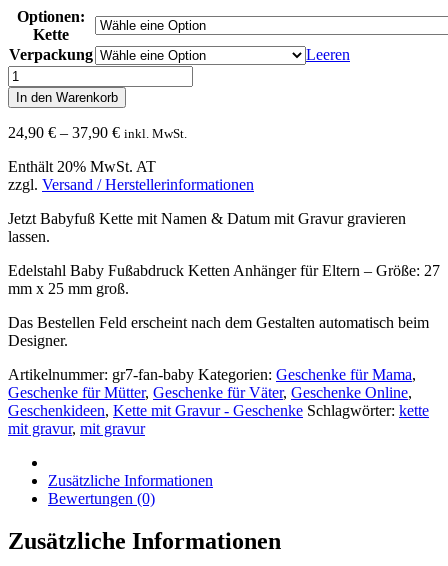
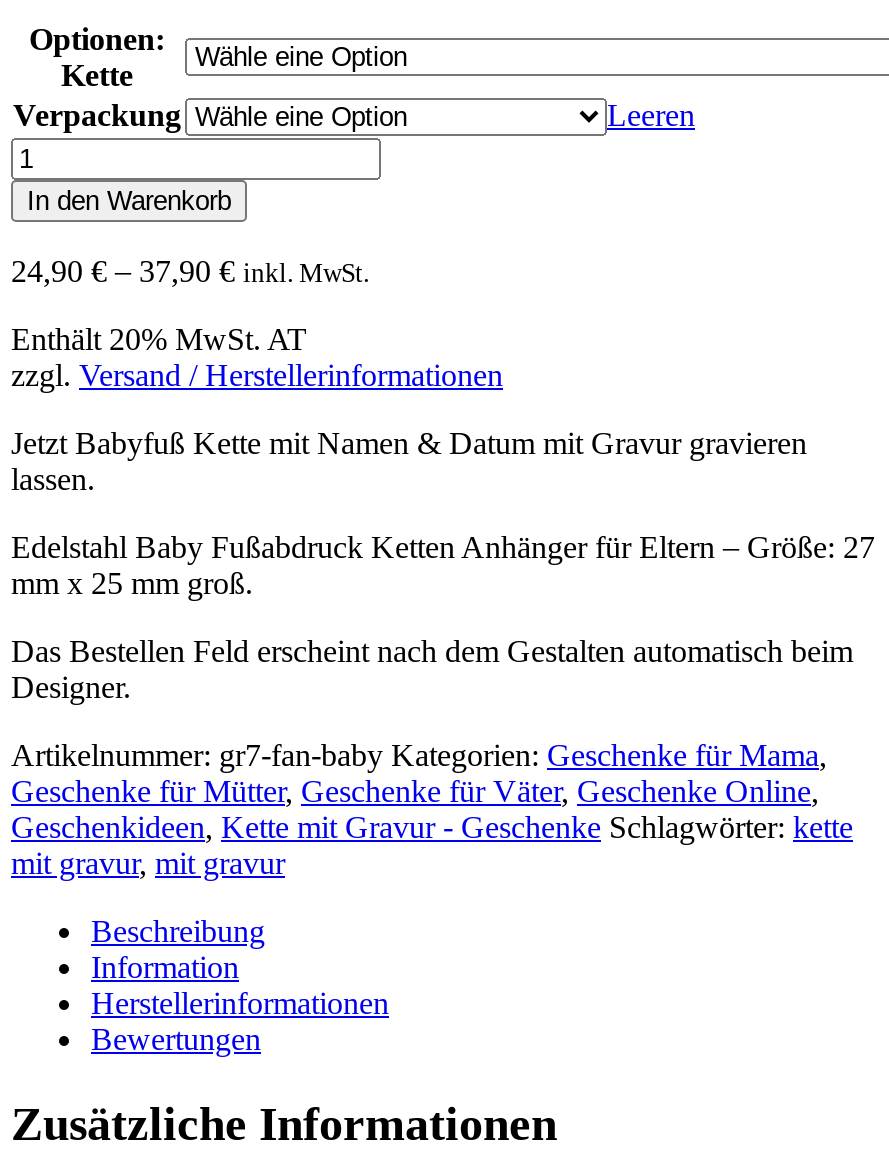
- Zusätzliche Informationen
- Bewertungen (0)
+ Beschreibung
+ Information
+ Herstellerinformationen
+ Bewertungen
